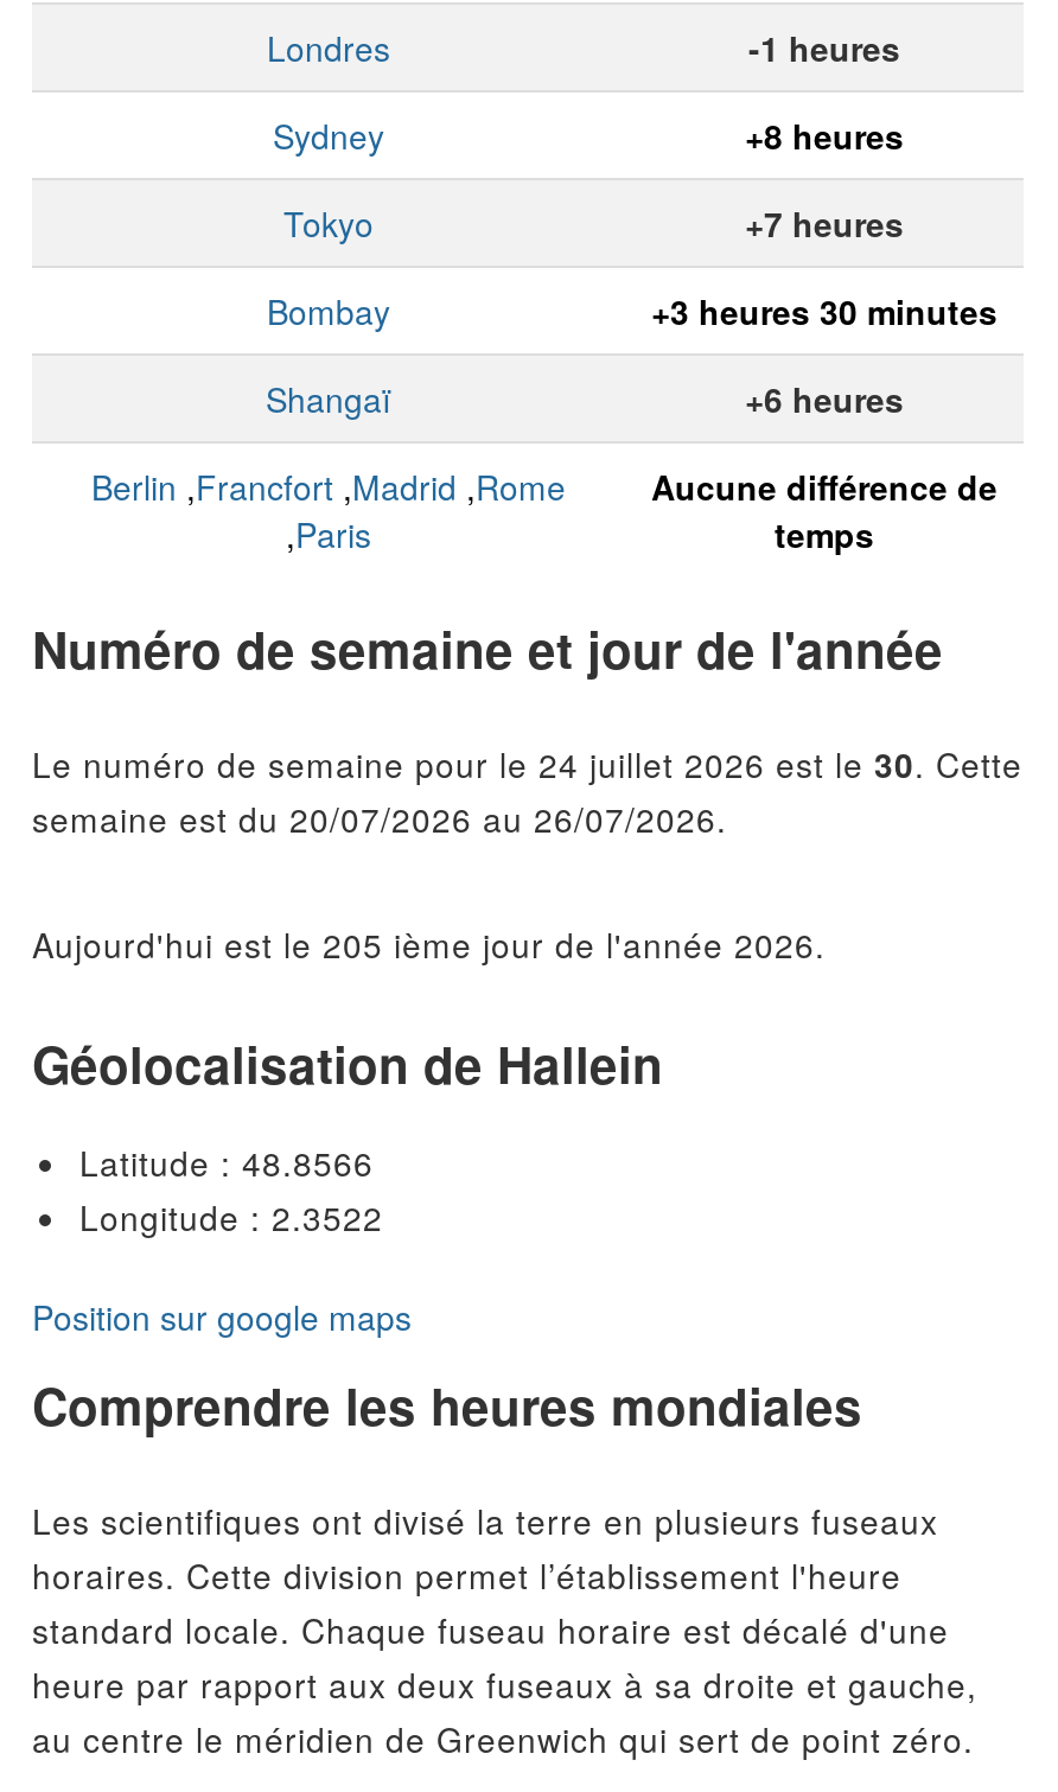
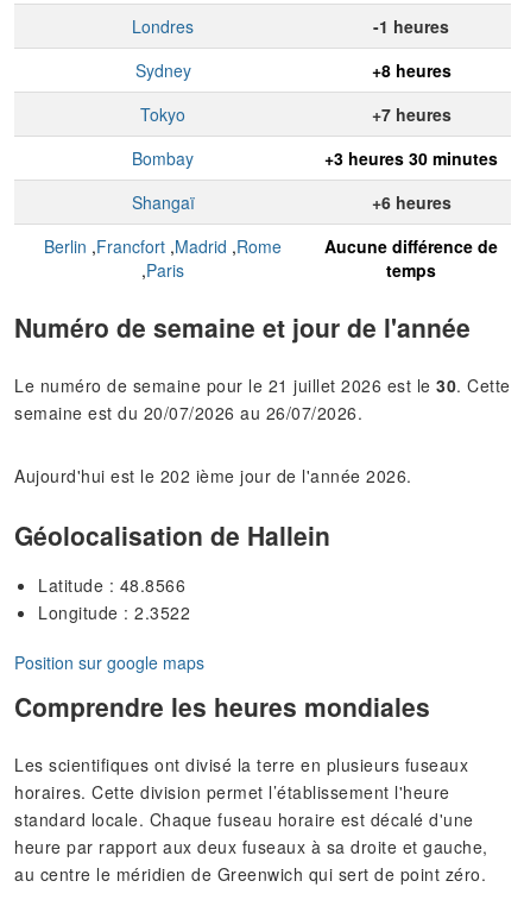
- Le numéro de semaine pour le 24 juillet 2026 est le 30. Cette
+ Le numéro de semaine pour le 21 juillet 2026 est le 30. Cette

- Aujourd'hui est le 205 ième jour de l'année 2026.
+ Aujourd'hui est le 202 ième jour de l'année 2026.
